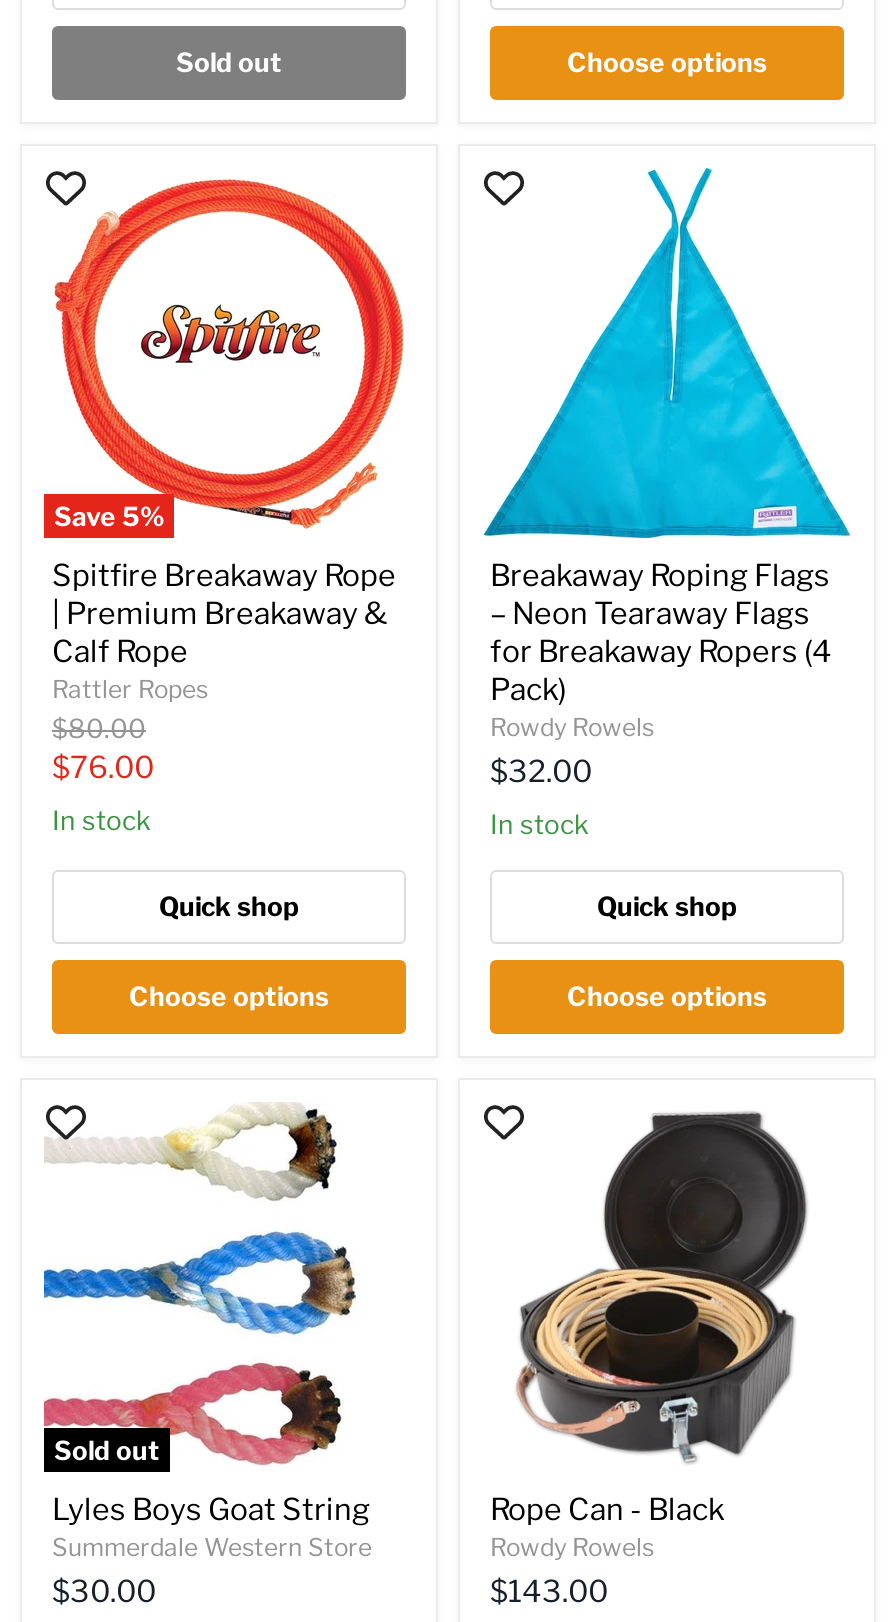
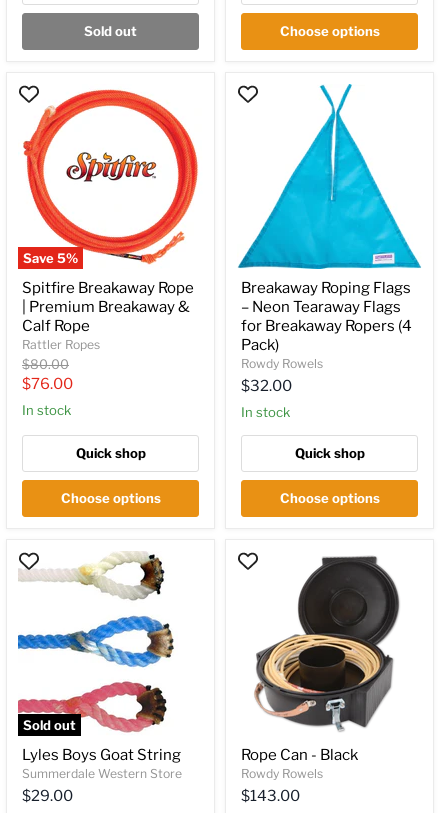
- $30.00
+ $29.00
